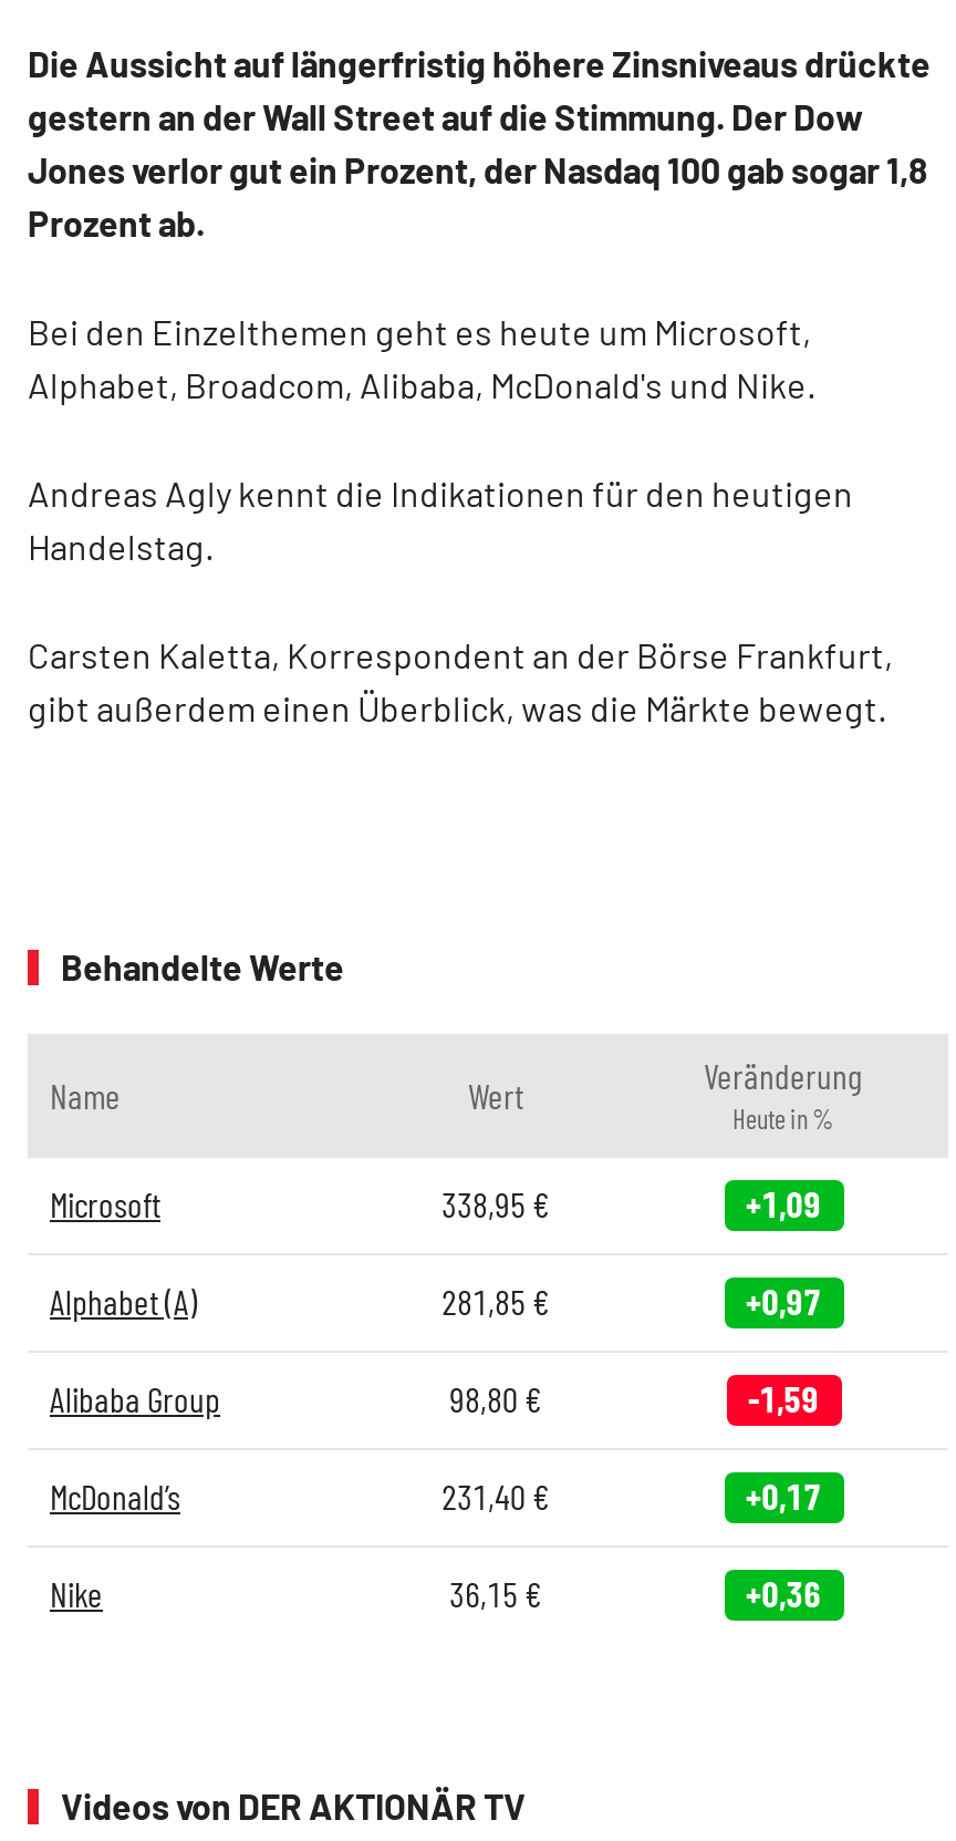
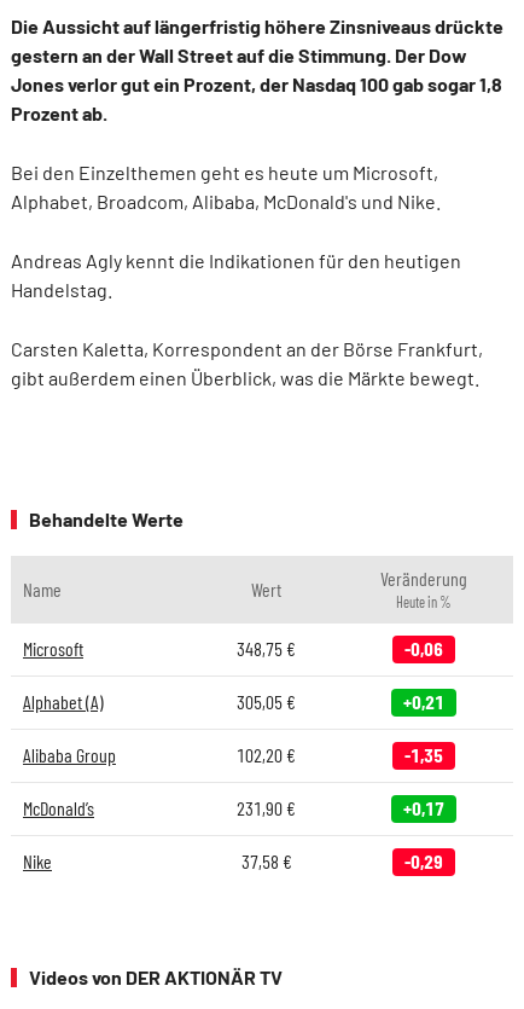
- 338,95 €
+ 348,75 €

- +1,09
+ -0,06

- 281,85 €
+ 305,05 €

- +0,97
+ +0,21

- 98,80 €
+ 102,20 €

- -1,59
+ -1,35

- 231,40 €
+ 231,90 €

- 36,15 €
+ 37,58 €

- +0,36
+ -0,29
